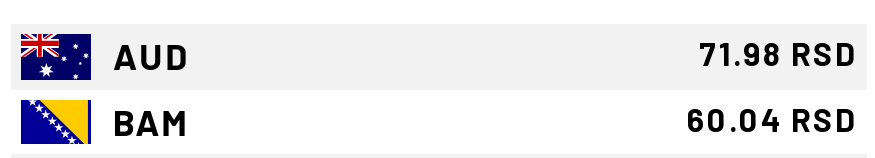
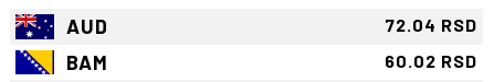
- 71.98 RSD
+ 72.04 RSD

- 60.04 RSD
+ 60.02 RSD
